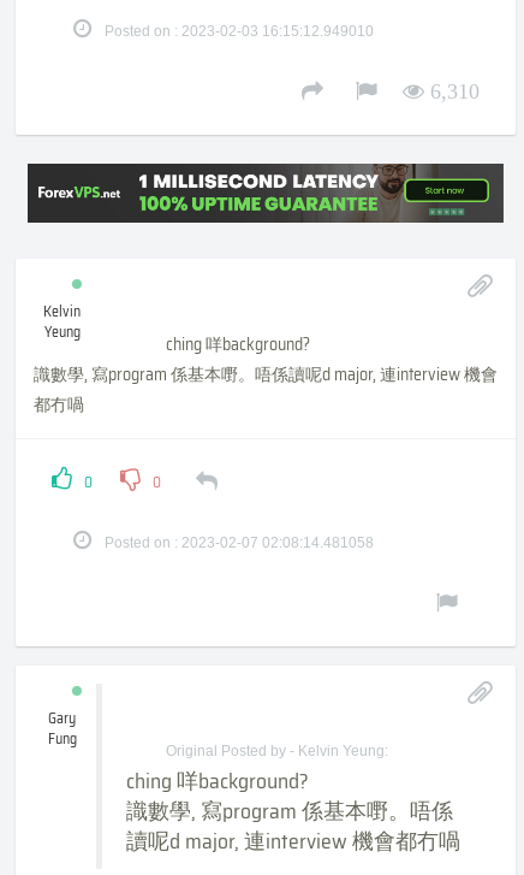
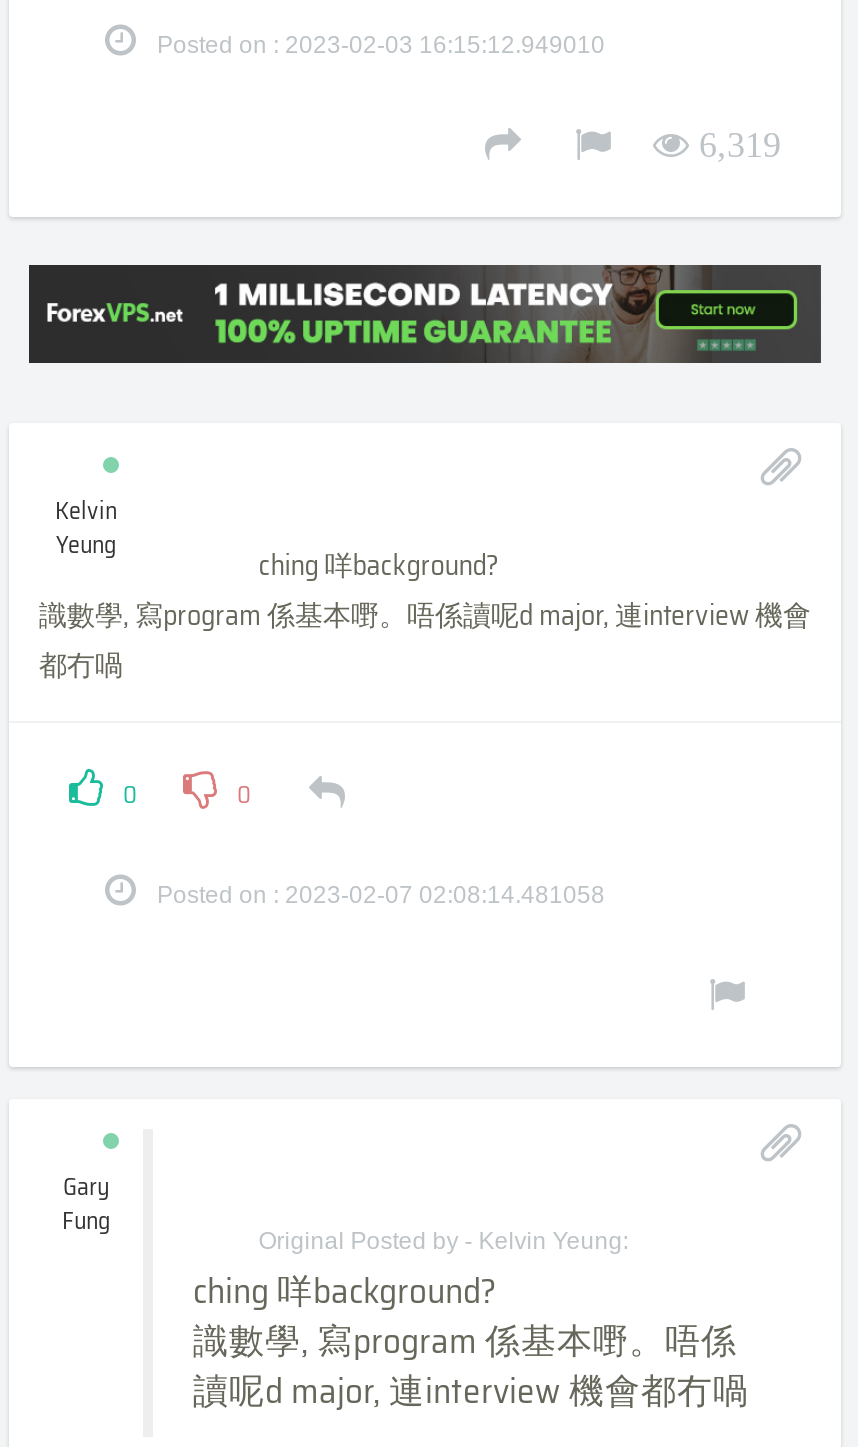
- 6,310
+ 6,319
